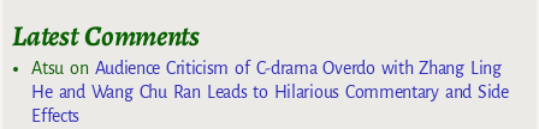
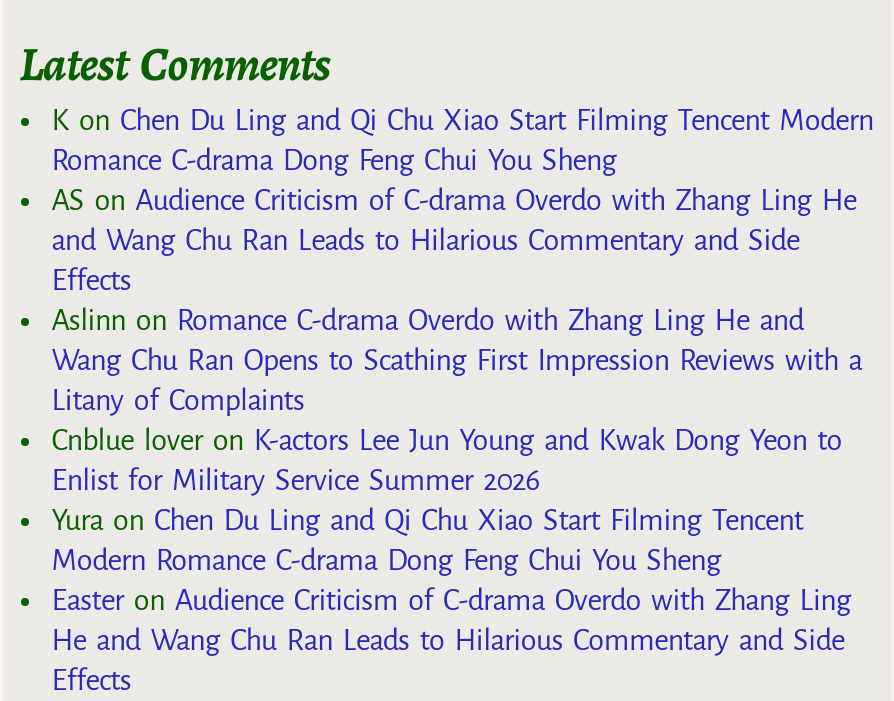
- Atsu on Audience Criticism of C-drama Overdo with Zhang Ling
+ K on Chen Du Ling and Qi Chu Xiao Start Filming Tencent Modern
+ Romance C-drama Dong Feng Chui You Sheng
+ AS on Audience Criticism of C-drama Overdo with Zhang Ling He
+ and Wang Chu Ran Leads to Hilarious Commentary and Side
+ Effects
+ Aslinn on Romance C-drama Overdo with Zhang Ling He and
+ Wang Chu Ran Opens to Scathing First Impression Reviews with a
+ Litany of Complaints
+ Cnblue lover on K-actors Lee Jun Young and Kwak Dong Yeon to
+ Enlist for Military Service Summer 2026
+ Yura on Chen Du Ling and Qi Chu Xiao Start Filming Tencent
+ Modern Romance C-drama Dong Feng Chui You Sheng
+ Easter on Audience Criticism of C-drama Overdo with Zhang Ling
